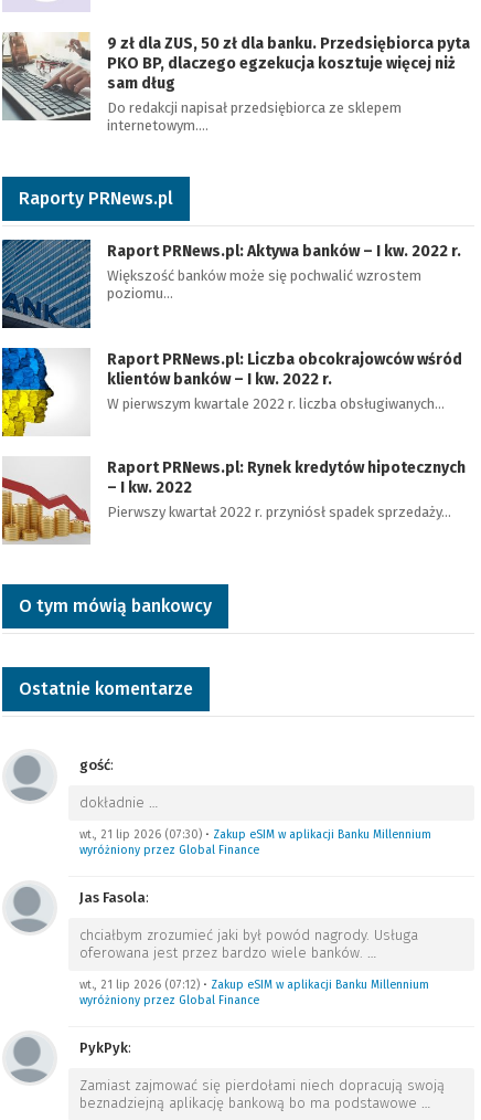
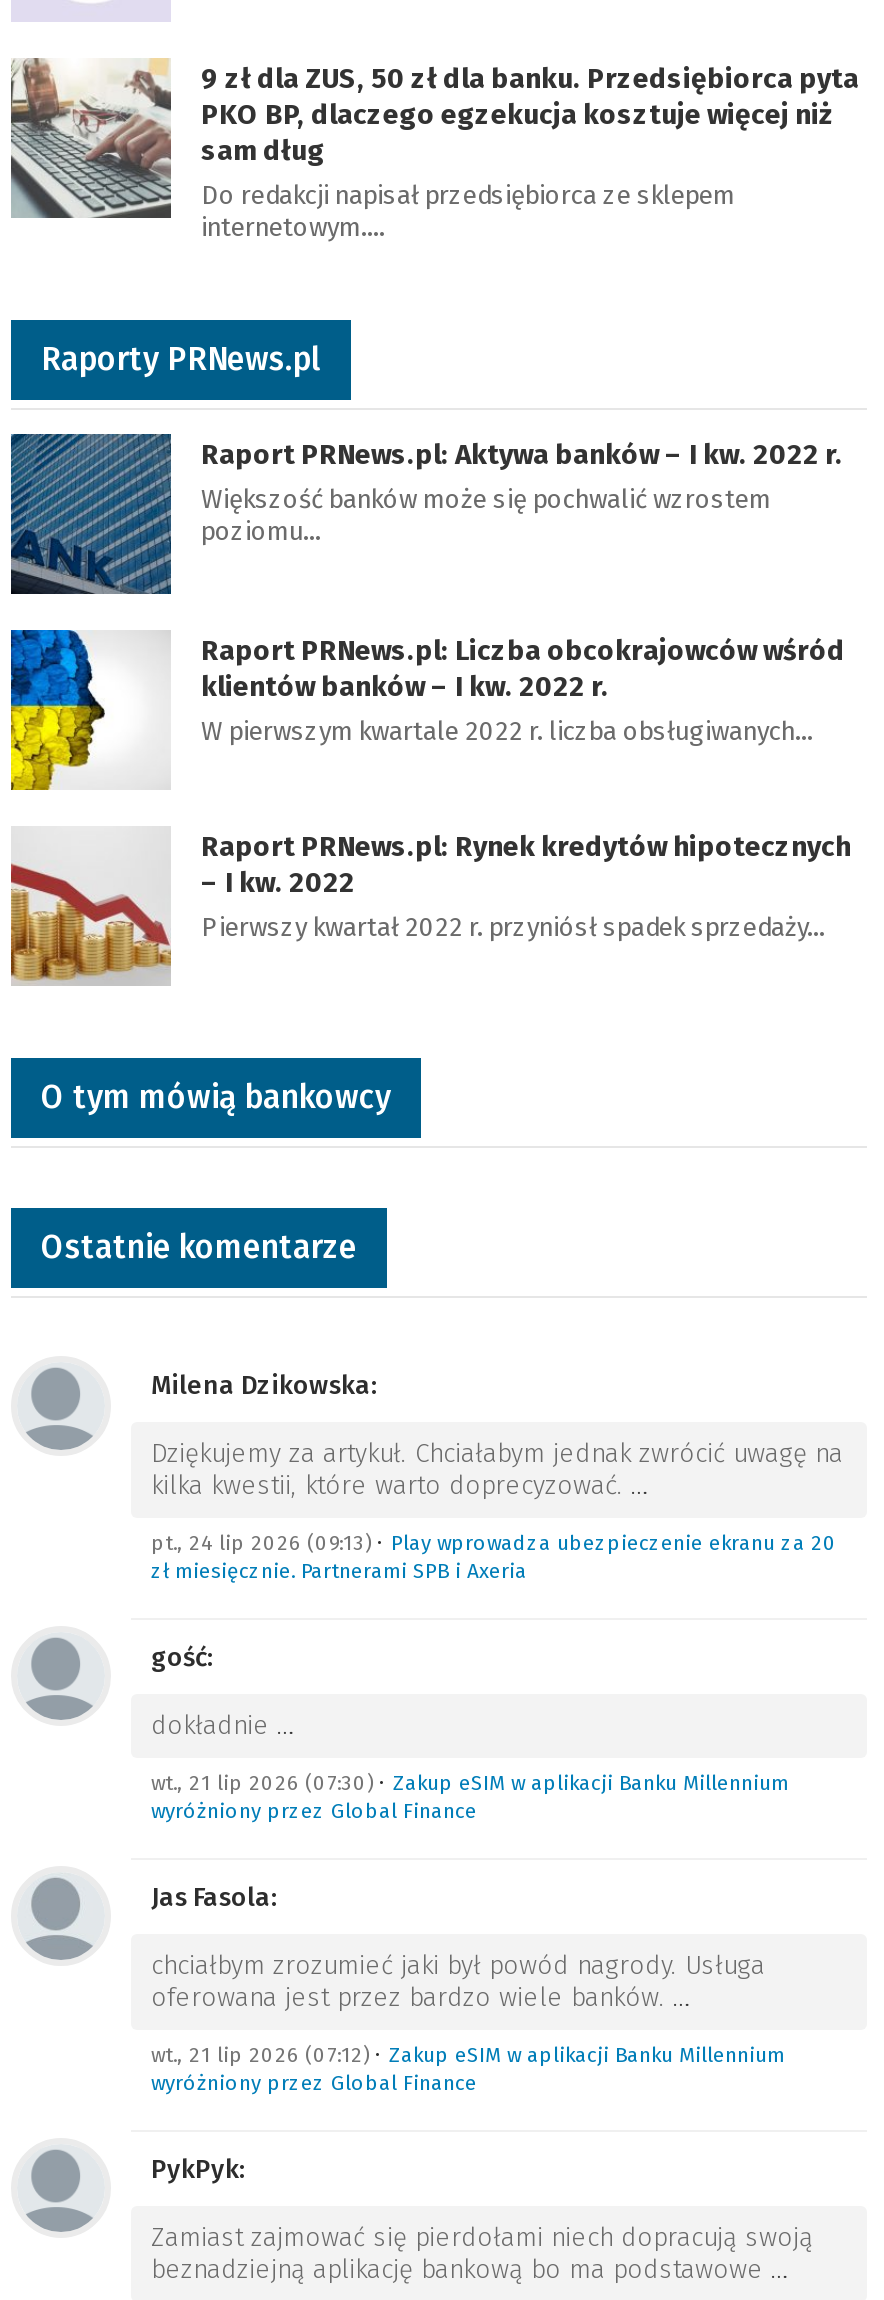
+ Milena Dzikowska:
+ Dziękujemy za artykuł. Chciałabym jednak zwrócić uwagę na
+ kilka kwestii, które warto doprecyzować. …
+ pt., 24 lip 2026 (09:13) • Play wprowadza ubezpieczenie ekranu za 20
+ zł miesięcznie. Partnerami SPB i Axeria
